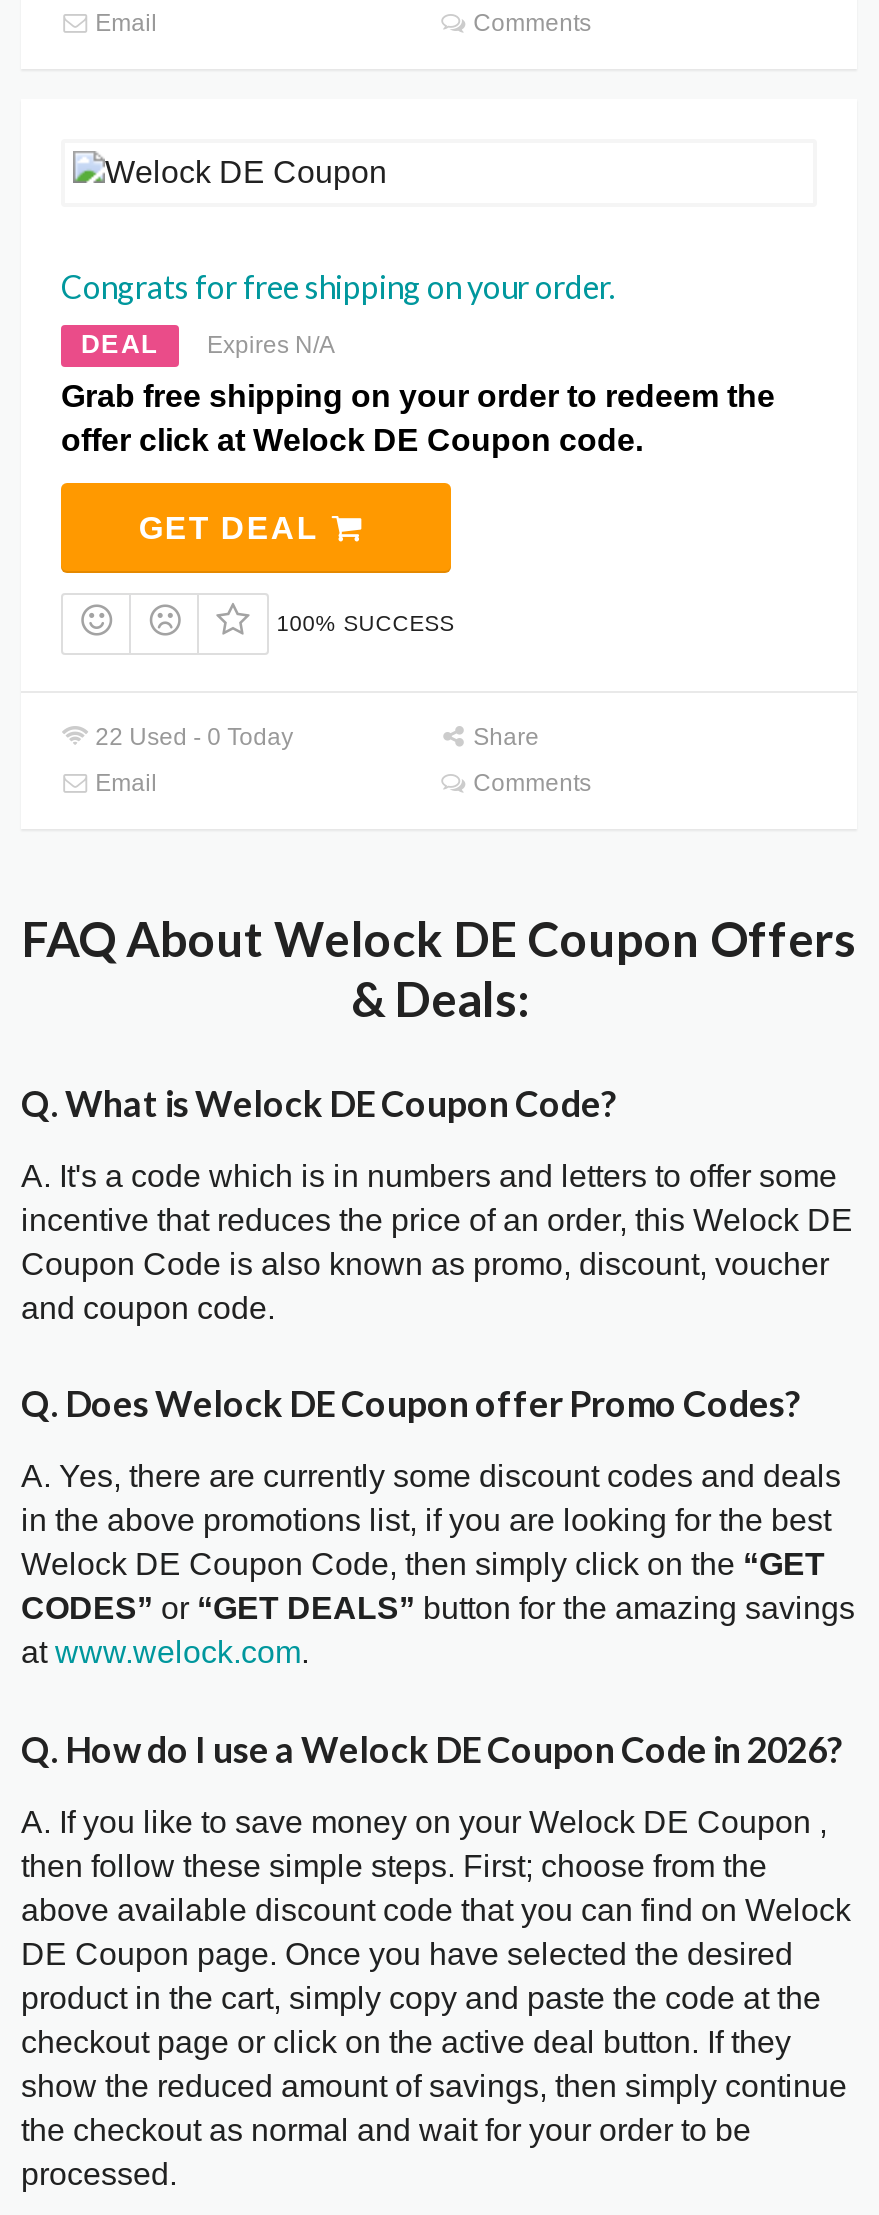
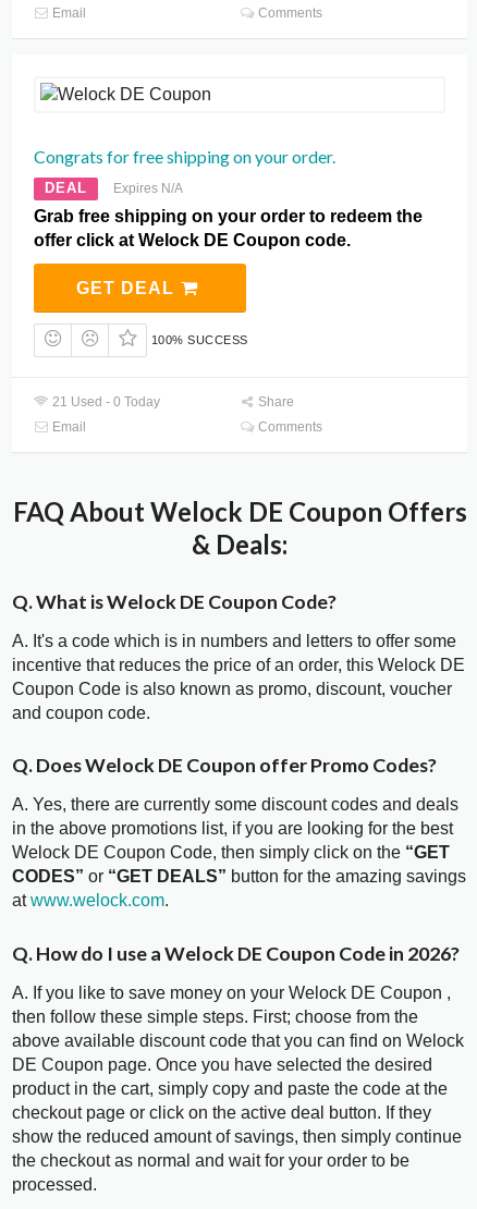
- 22 Used - 0 Today
+ 21 Used - 0 Today
